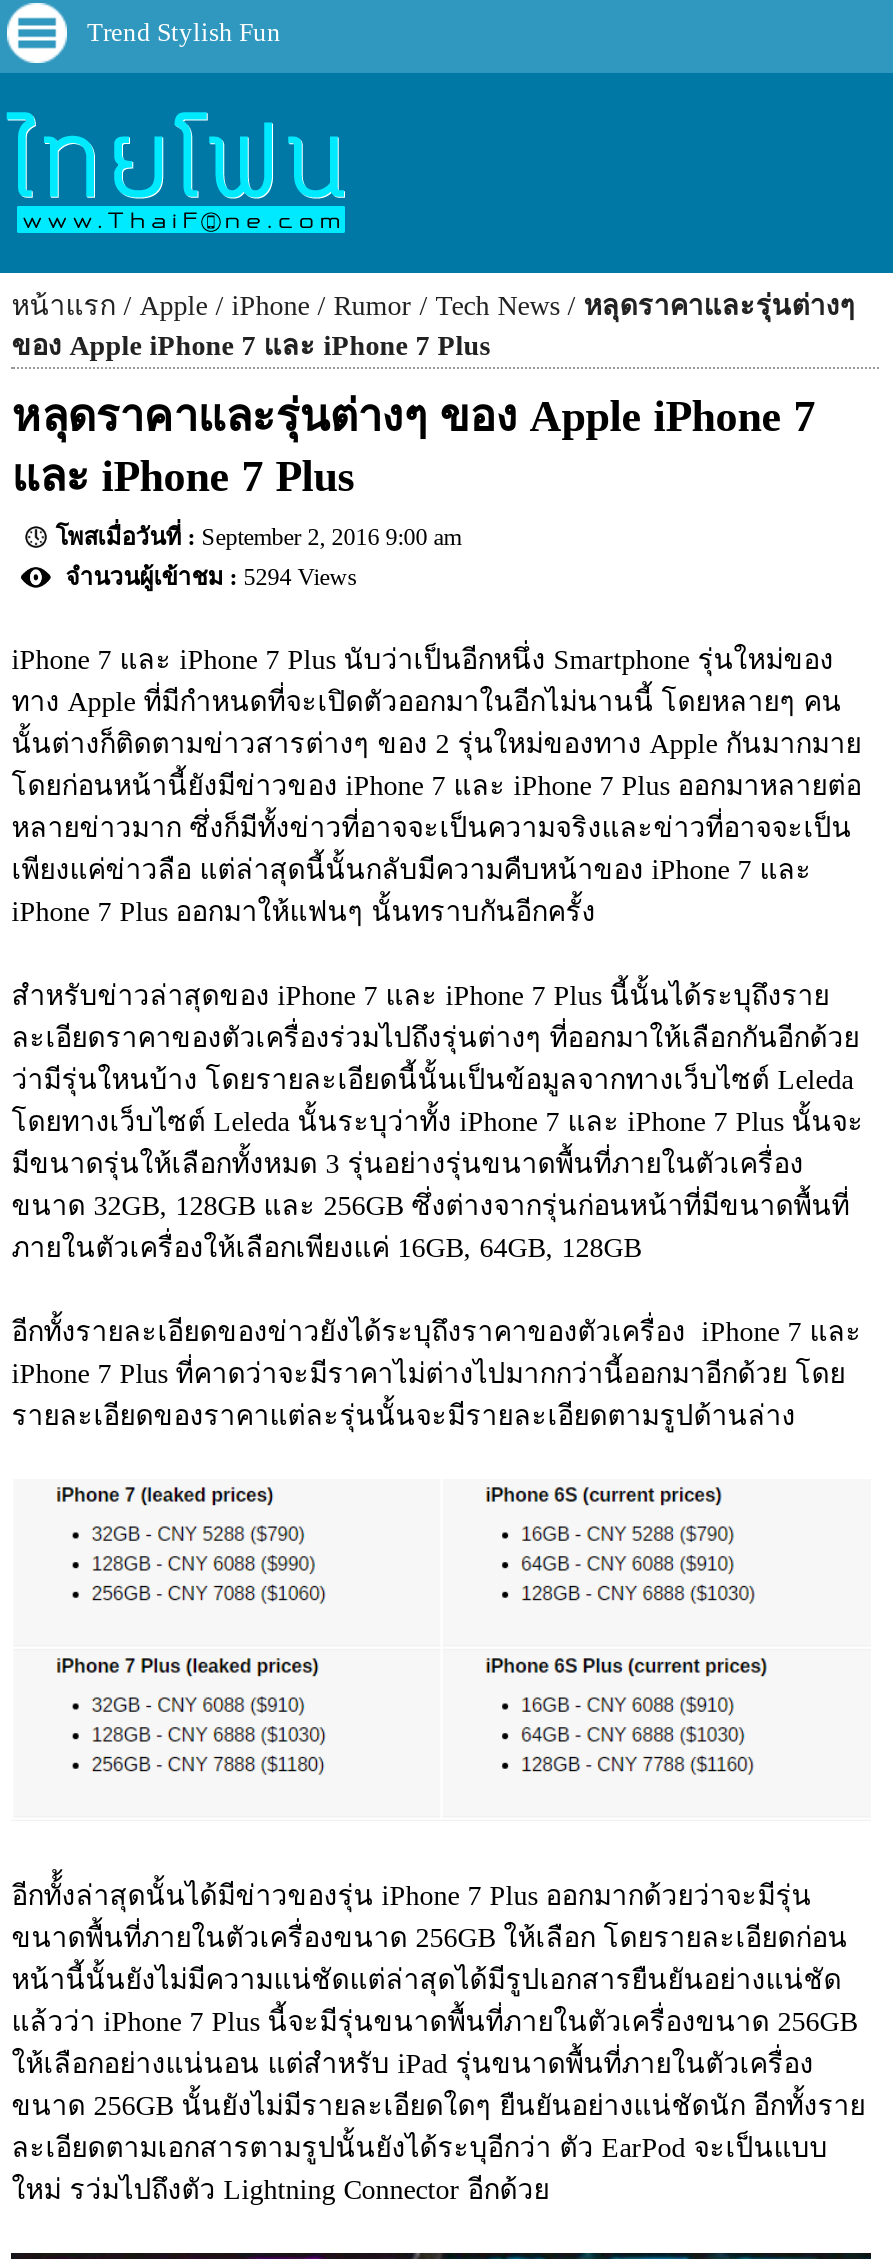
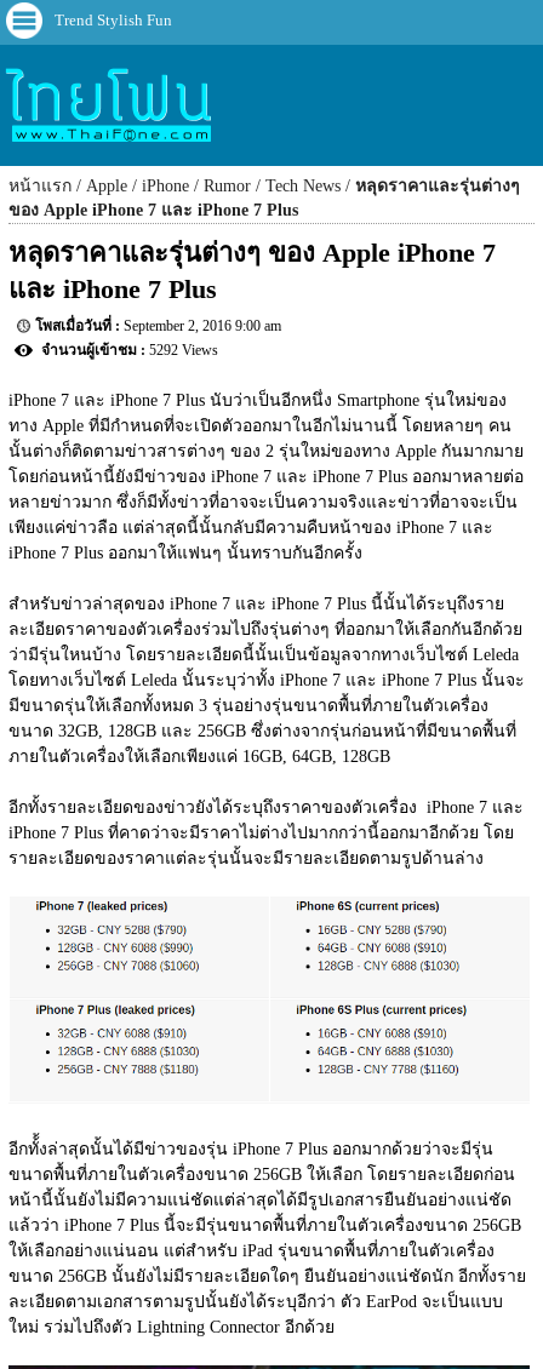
- 5294 Views
+ 5292 Views
